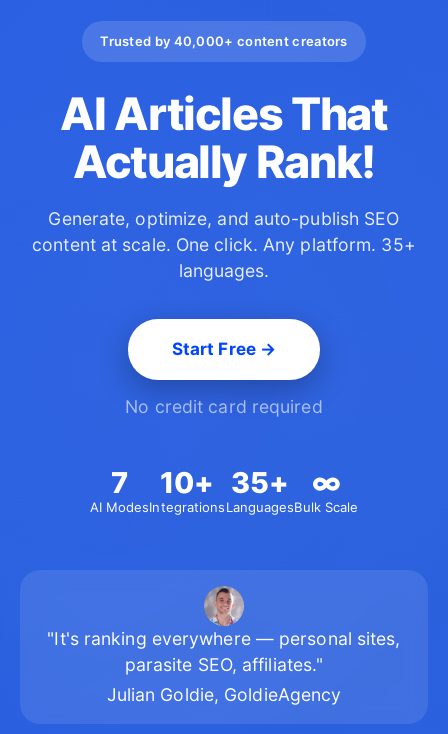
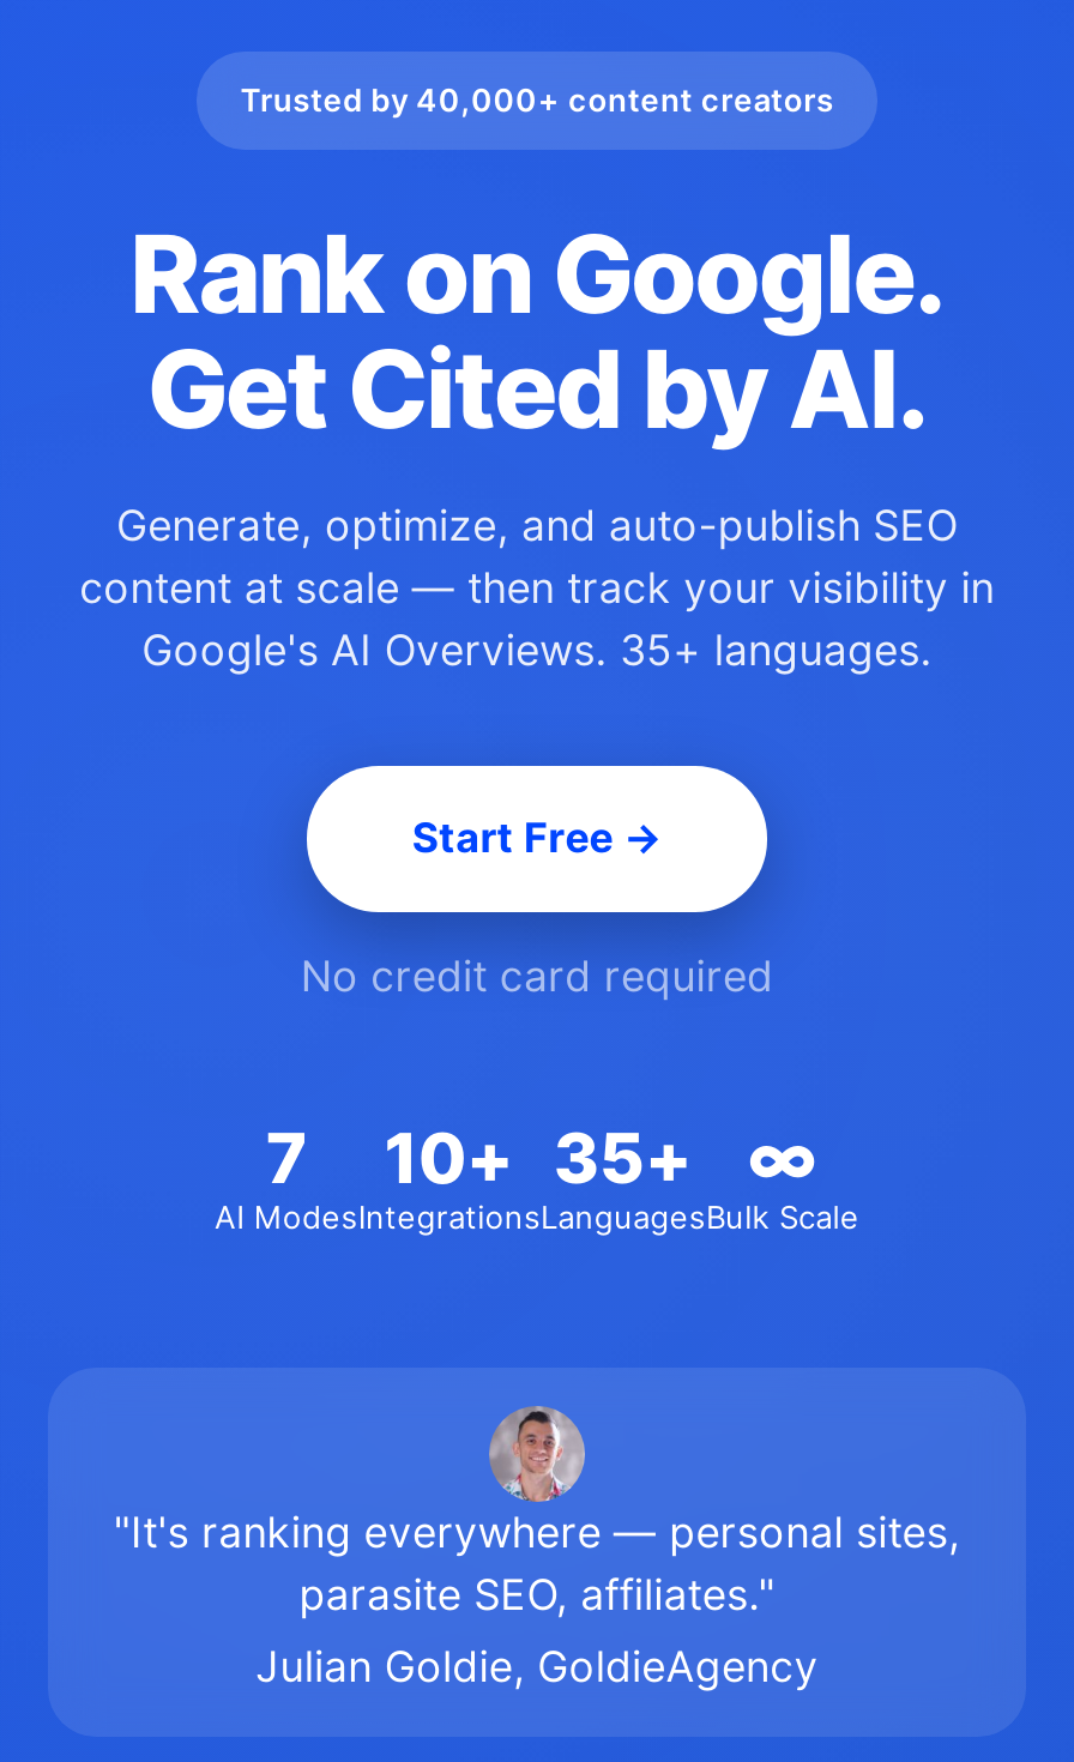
- AI Articles That
- Actually Rank!
+ Rank on Google.
+ Get Cited by AI.

- content at scale. One click. Any platform. 35+
- languages.
+ content at scale — then track your visibility in
+ Google's AI Overviews. 35+ languages.
